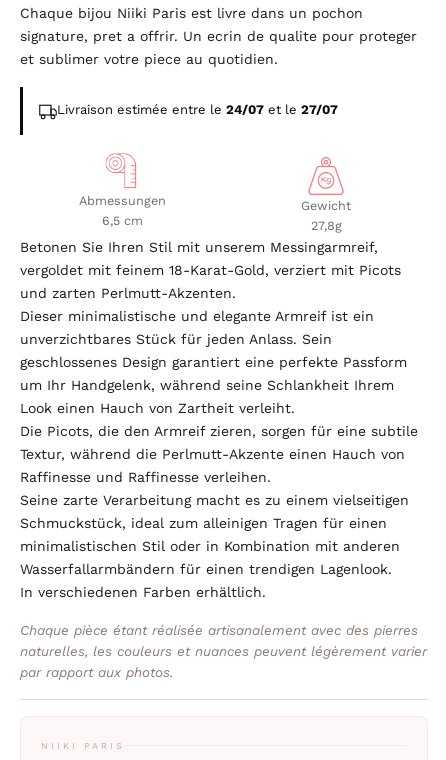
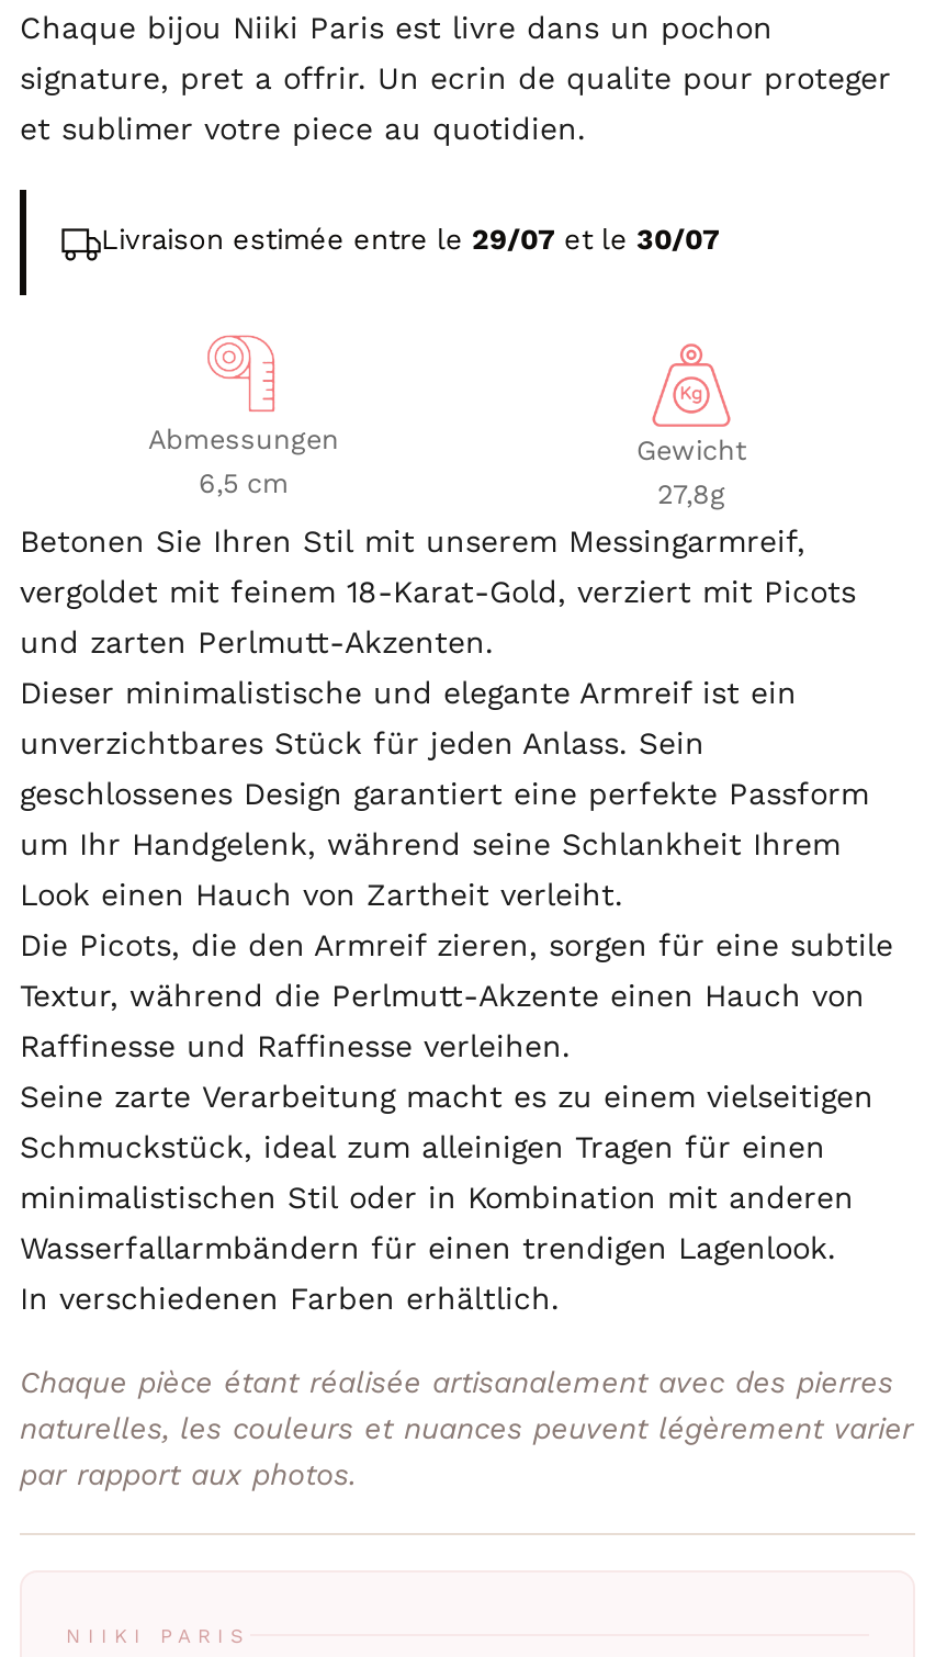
- Livraison estimée entre le 24/07 et le 27/07
+ Livraison estimée entre le 29/07 et le 30/07
